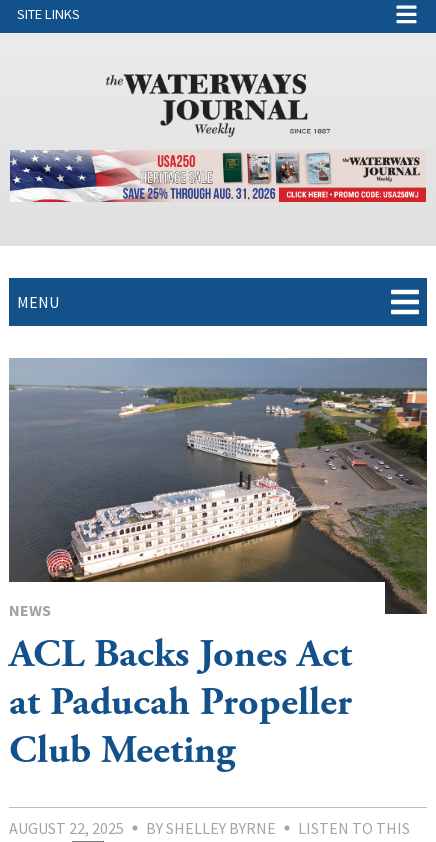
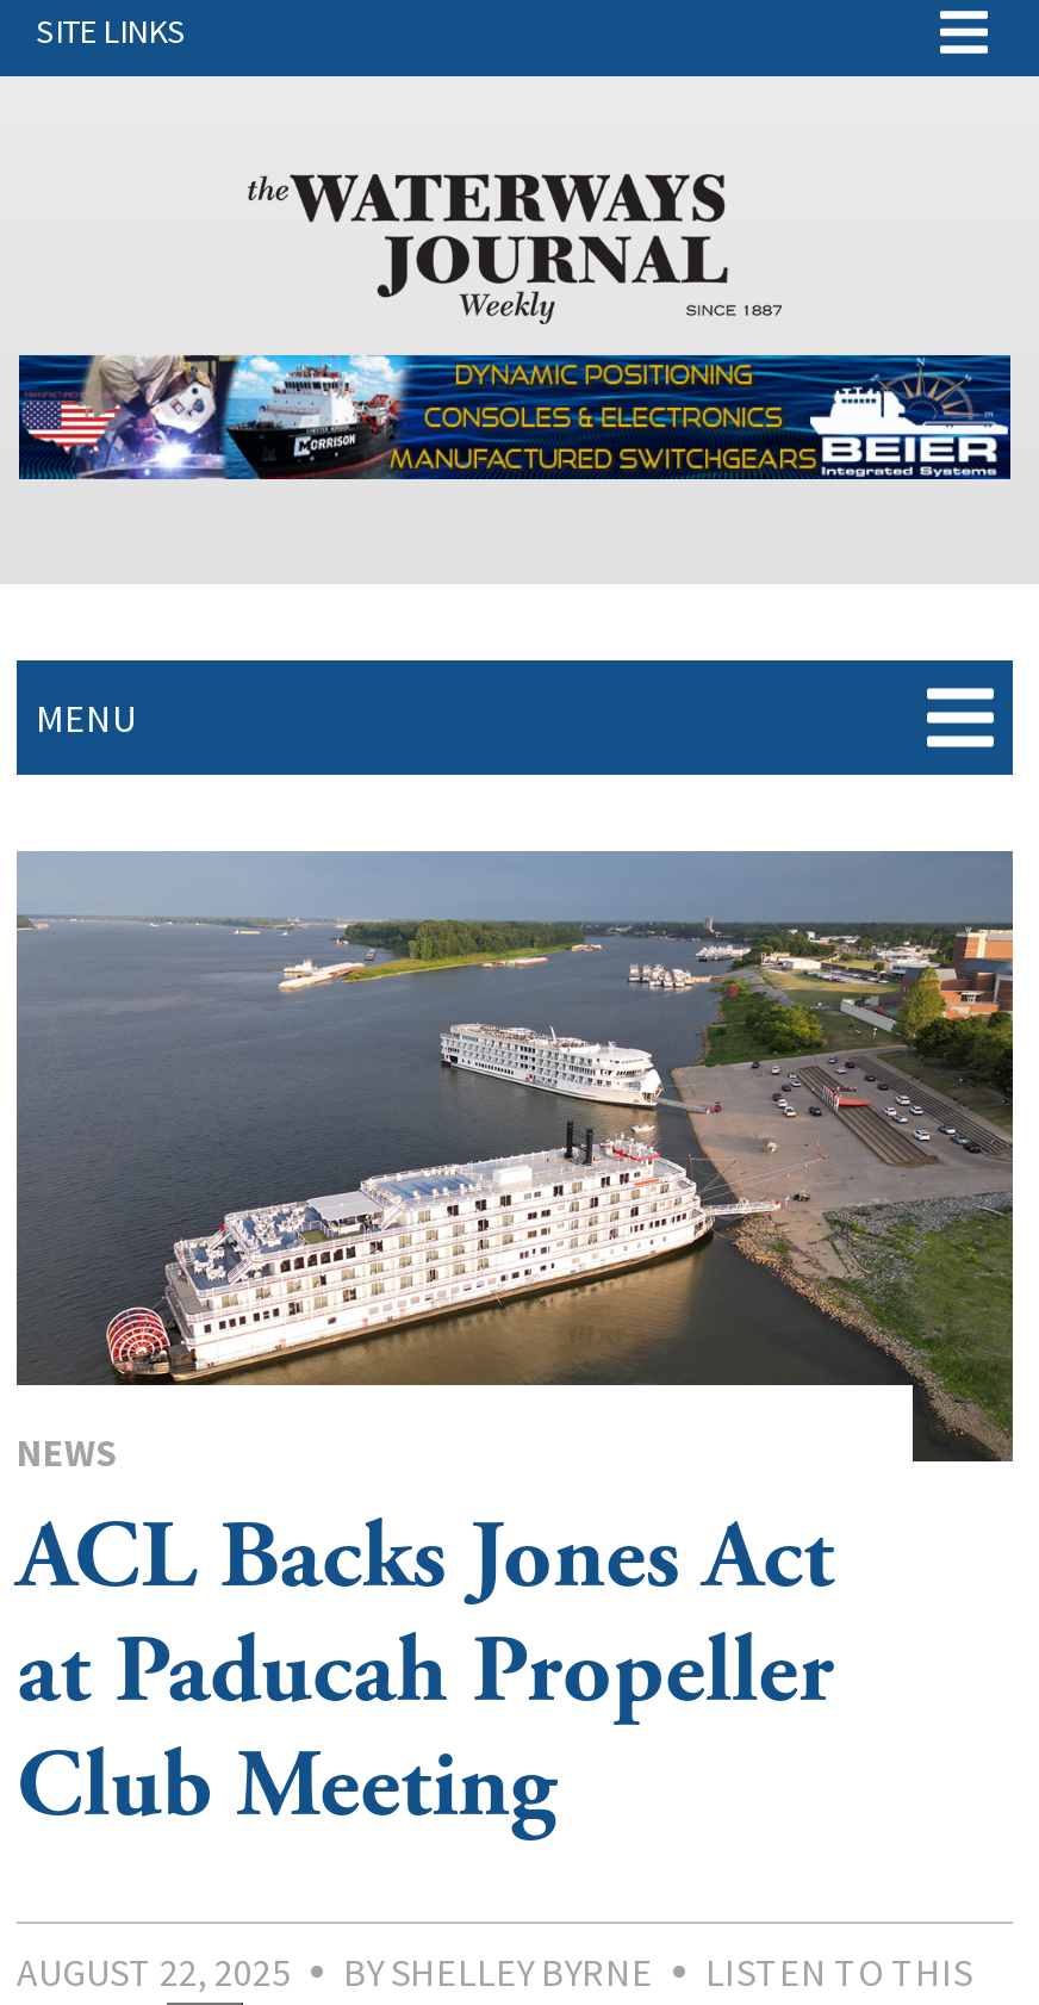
- [image]
+ [image]
